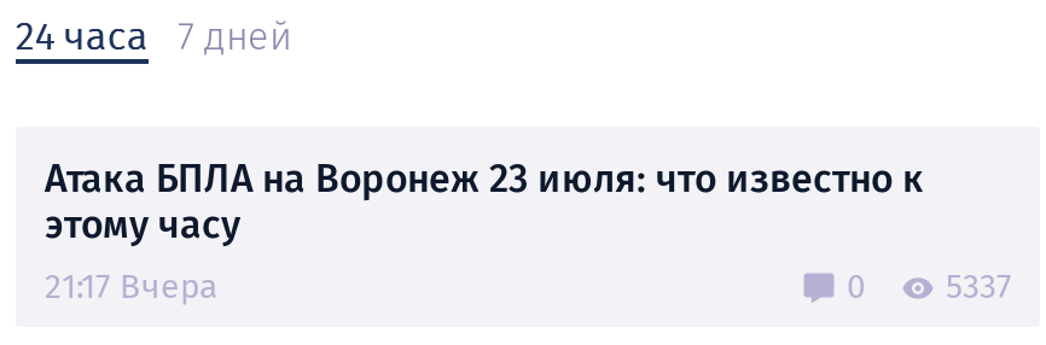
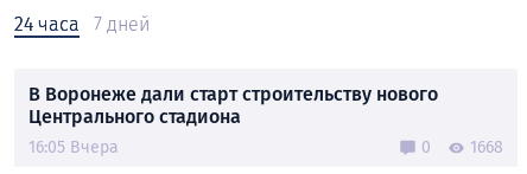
- Атака БПЛА на Воронеж 23 июля: что известно к
- этому часу
- 21:17 Вчера
+ В Воронеже дали старт строительству нового
+ Центрального стадиона
+ 16:05 Вчера

- 0 5337
+ 0 1668
